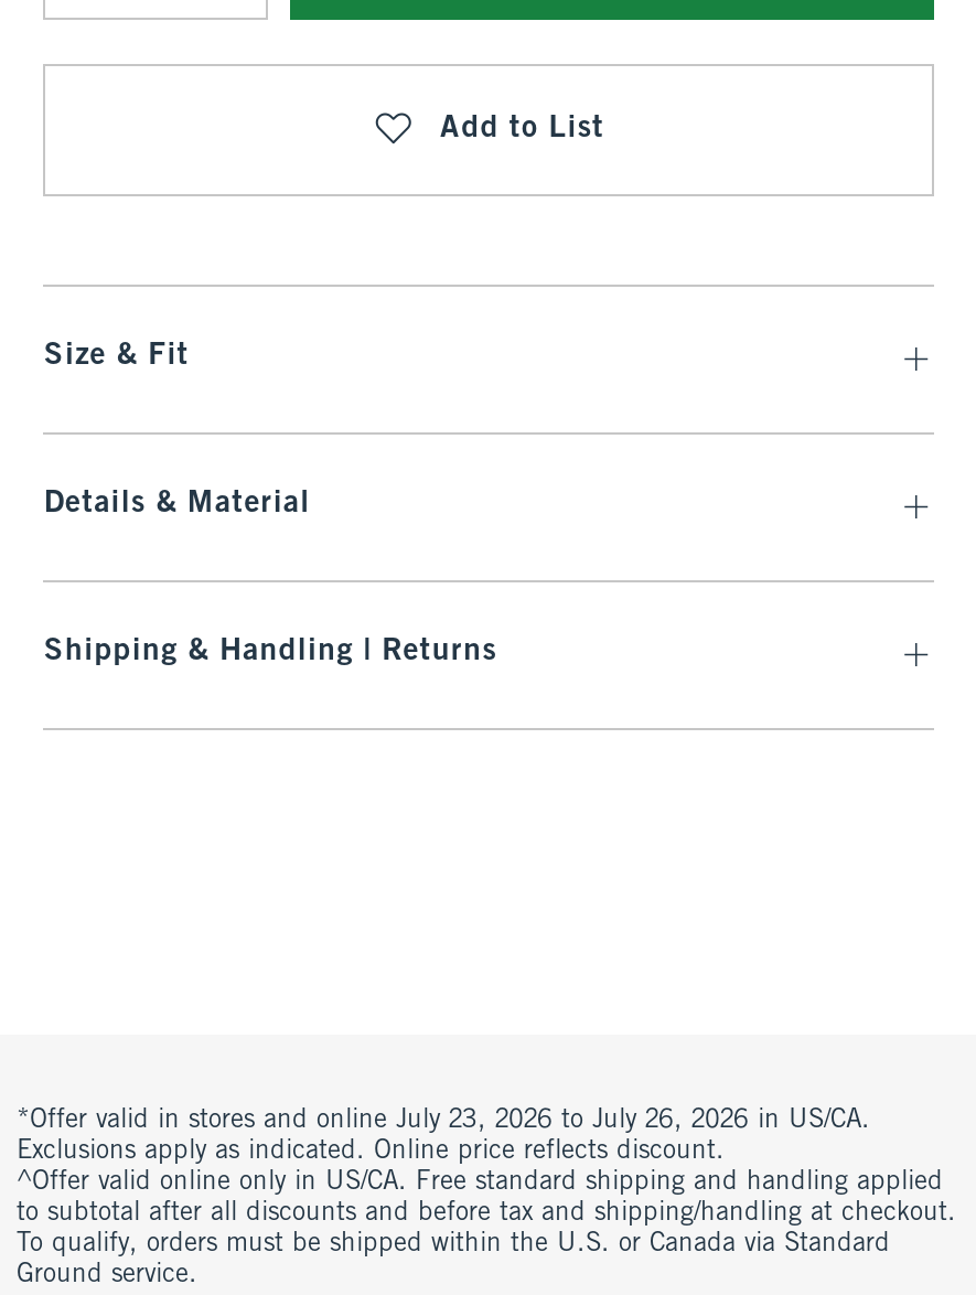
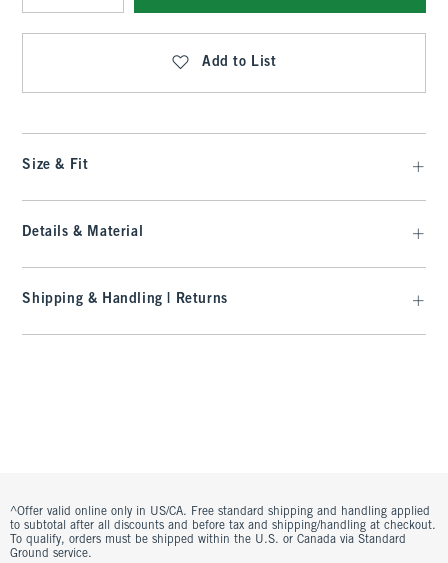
- *Offer valid in stores and online July 23, 2026 to July 26, 2026 in US/CA.
- Exclusions apply as indicated. Online price reflects discount.
